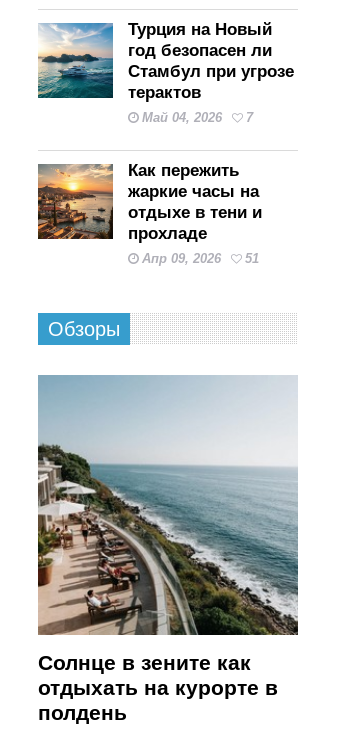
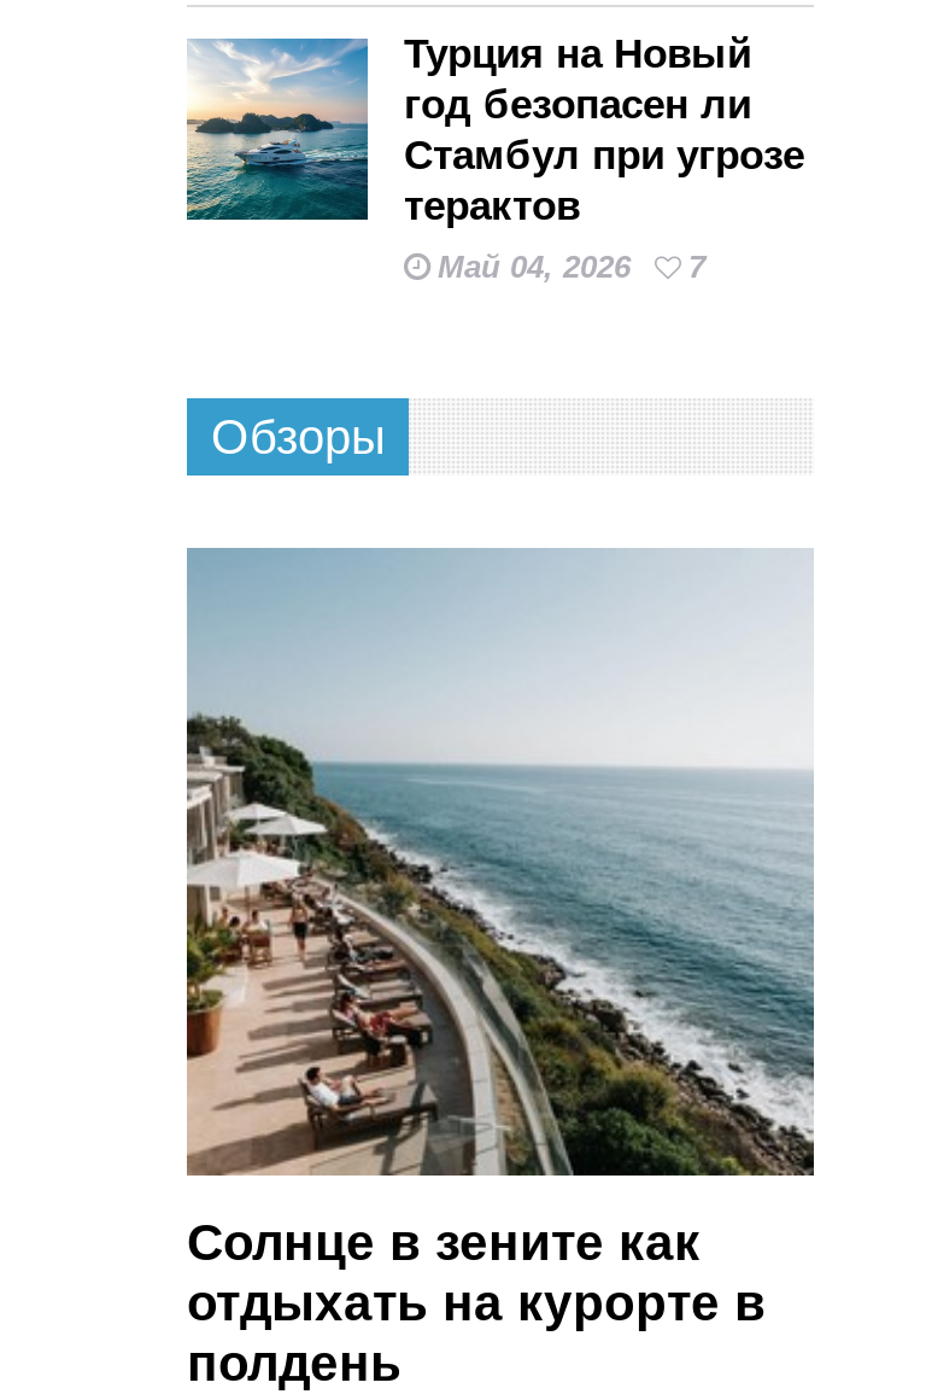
- [image]
- Как пережить
- жаркие часы на
- отдыхе в тени и
- прохладе
- Апр 09, 2026
- 51
